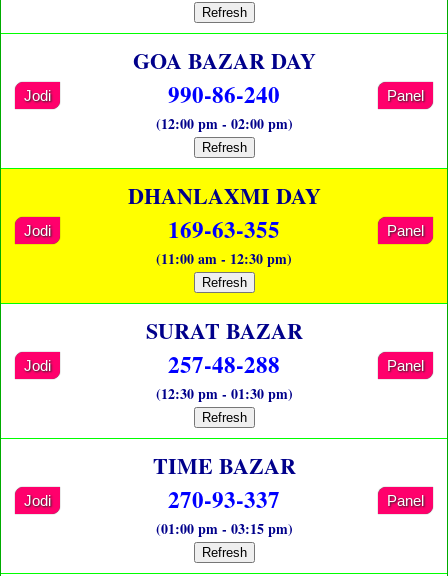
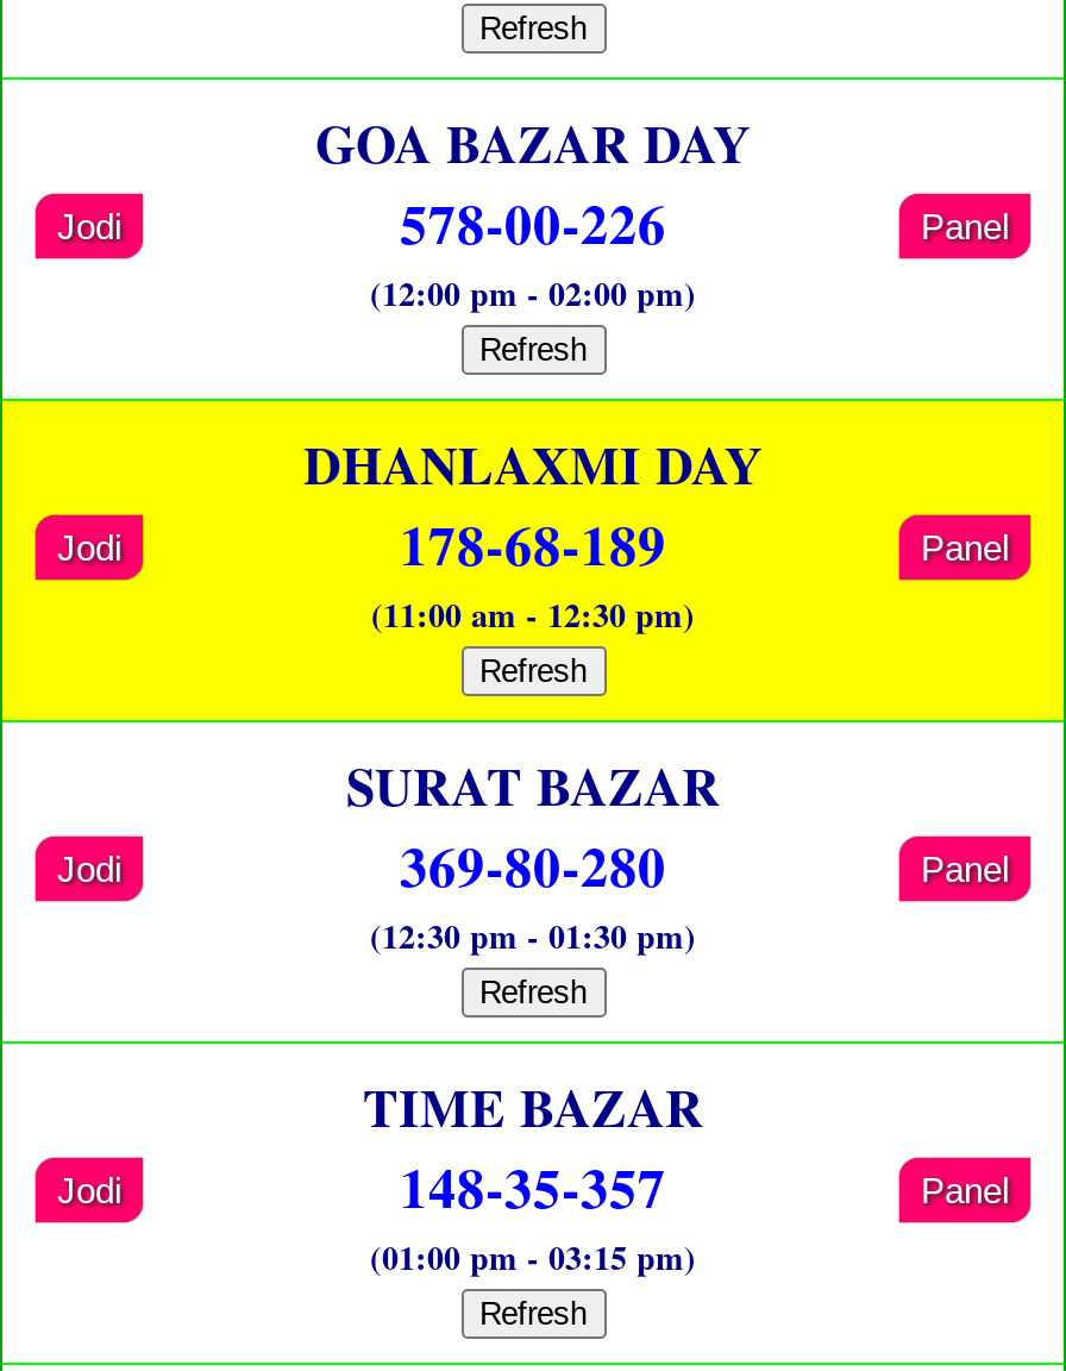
- 990-86-240
+ 578-00-226

- 169-63-355
+ 178-68-189

- 257-48-288
+ 369-80-280

- 270-93-337
+ 148-35-357
